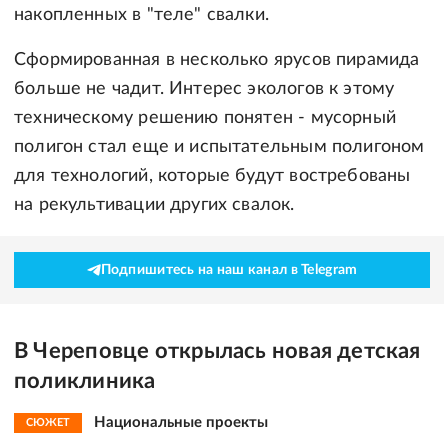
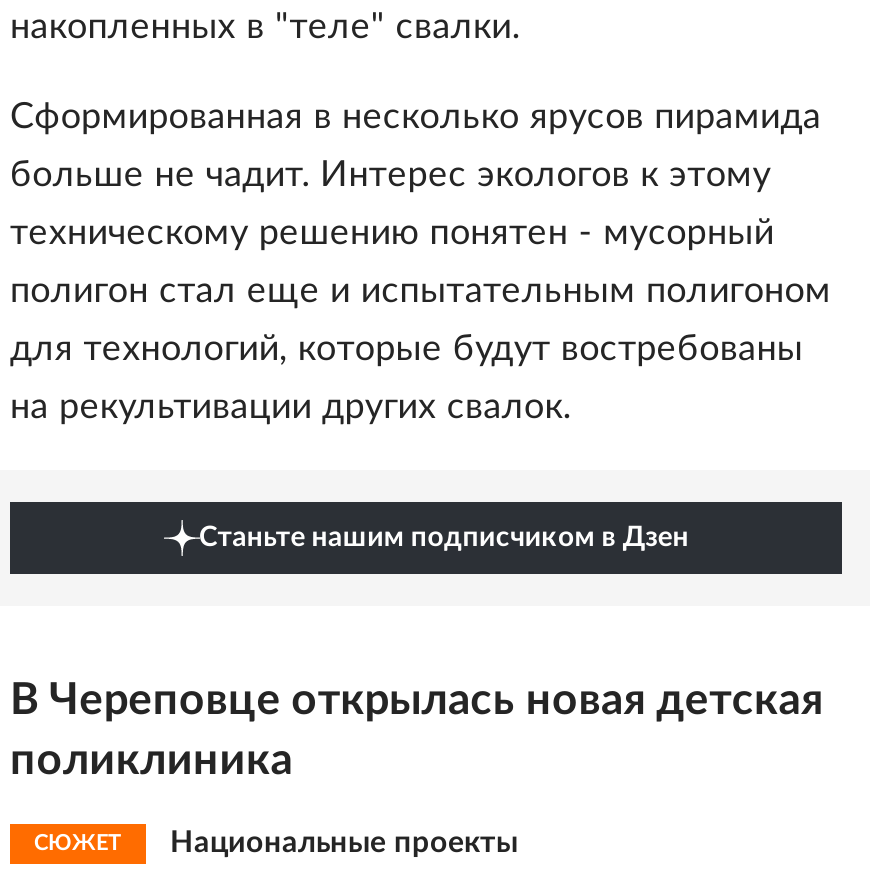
- Подпишитесь на наш канал в Telegram
+ Станьте нашим подписчиком в Дзен
